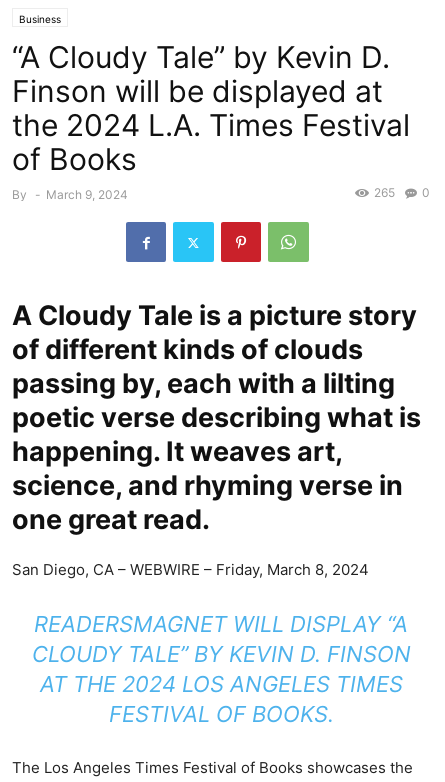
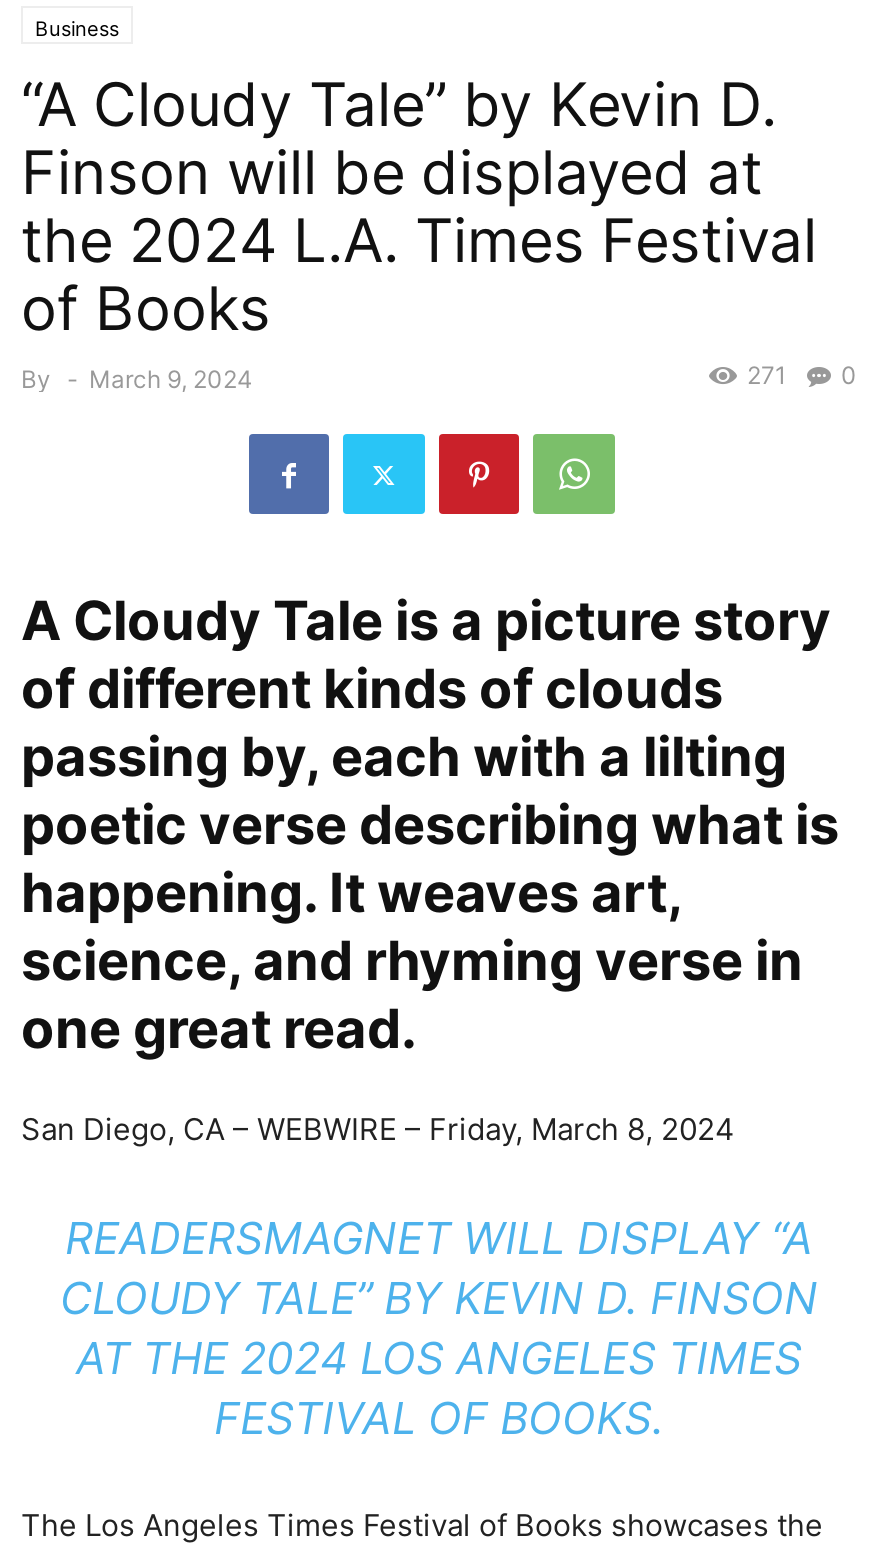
- 265 0
+ 271 0
